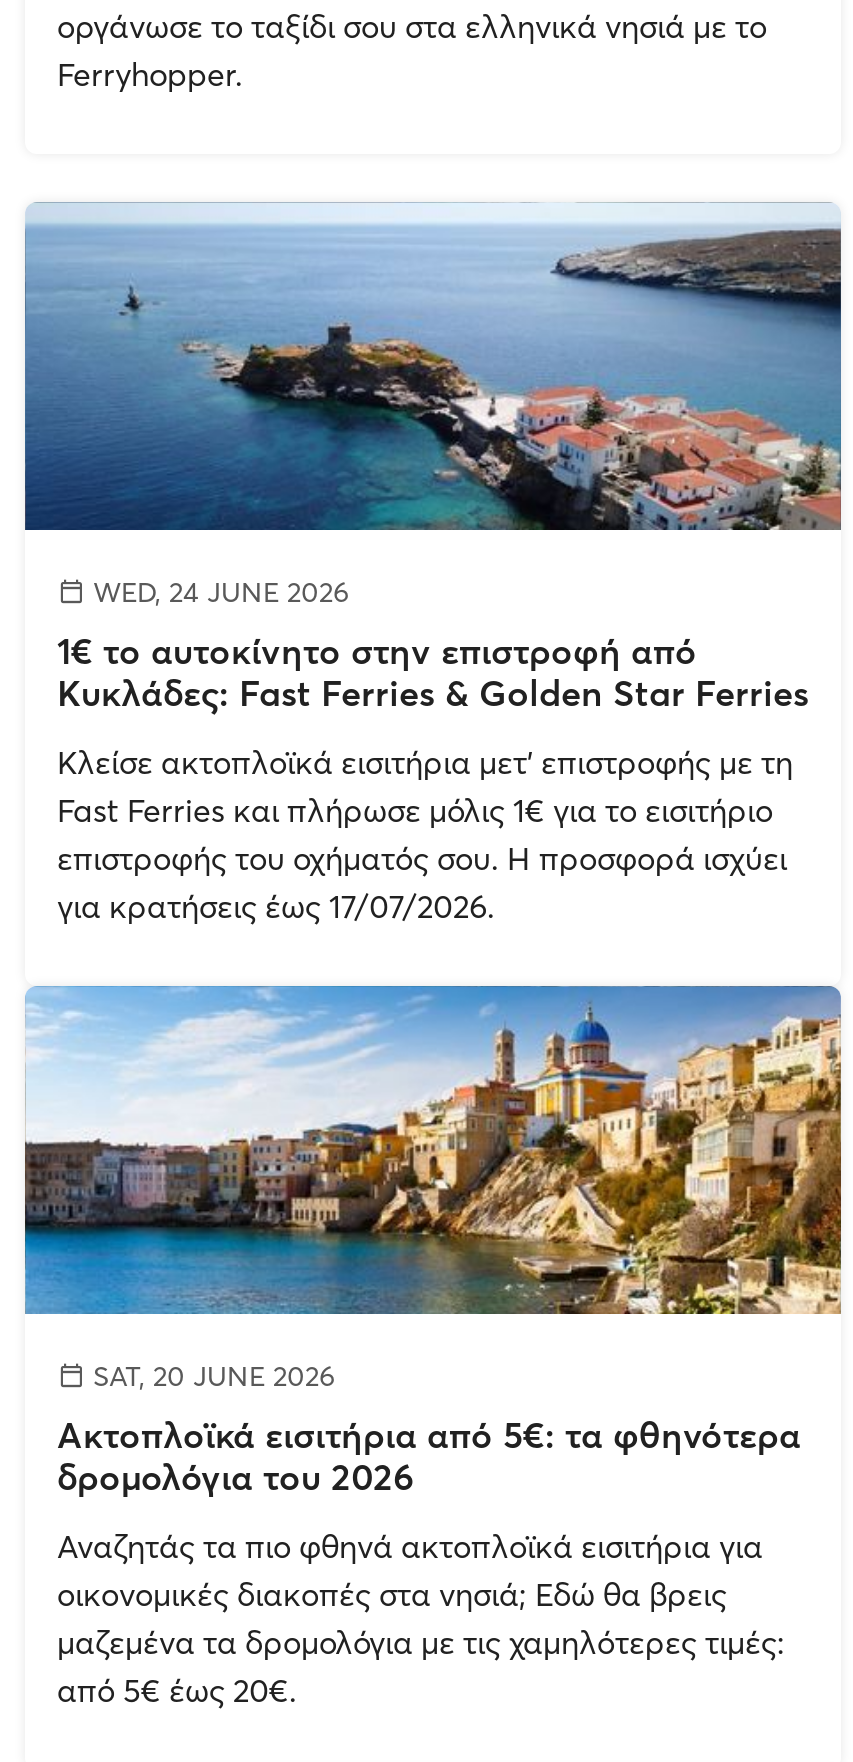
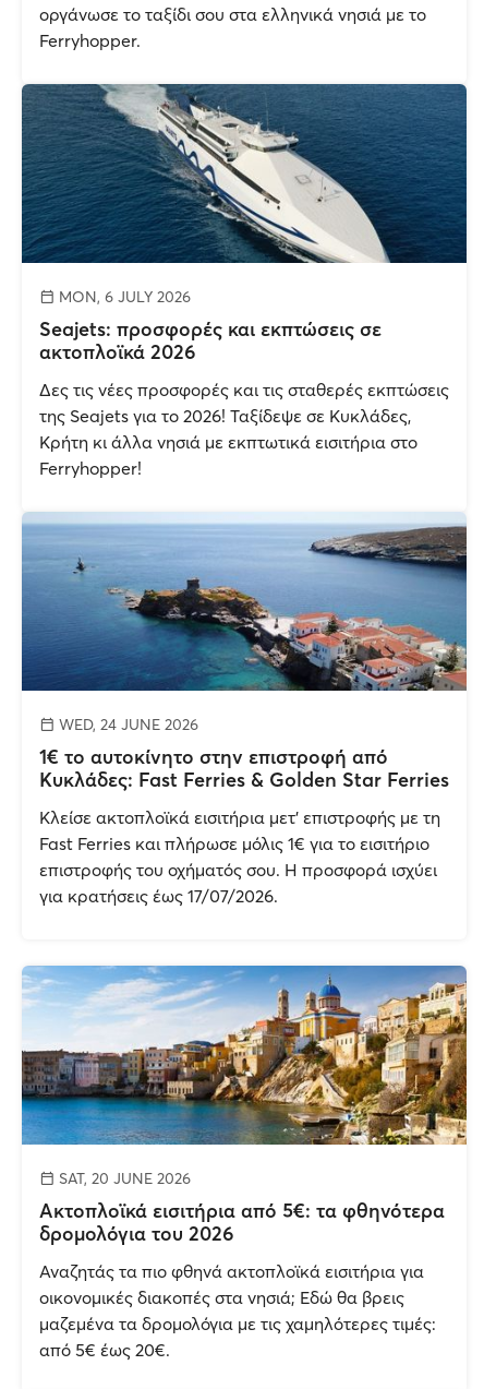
+ [image]
+ MON, 6 JULY 2026
+ Seajets: προσφορές και εκπτώσεις σε
+ ακτοπλοϊκά 2026
+ Δες τις νέες προσφορές και τις σταθερές εκπτώσεις
+ της Seajets για το 2026! Ταξίδεψε σε Κυκλάδες,
+ Κρήτη κι άλλα νησιά με εκπτωτικά εισιτήρια στο
+ Ferryhopper!
